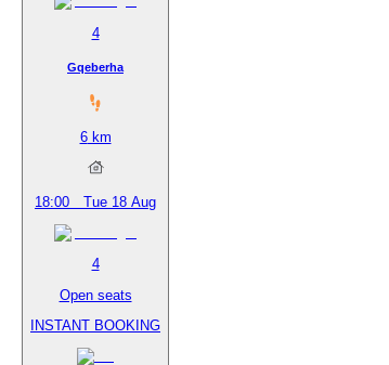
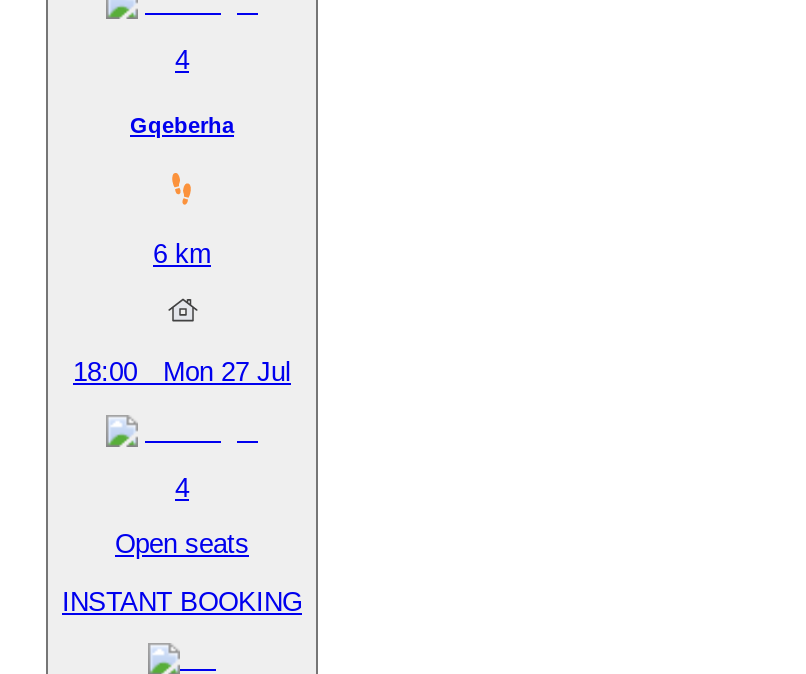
- 18:00 Tue 18 Aug
+ 18:00 Mon 27 Jul
